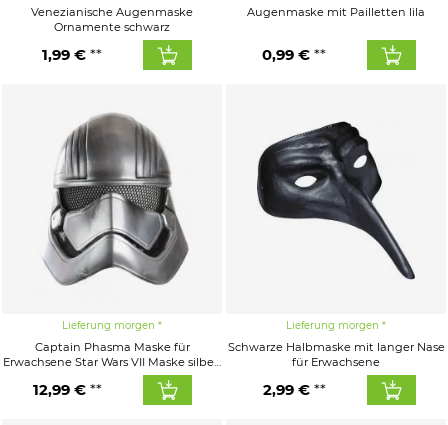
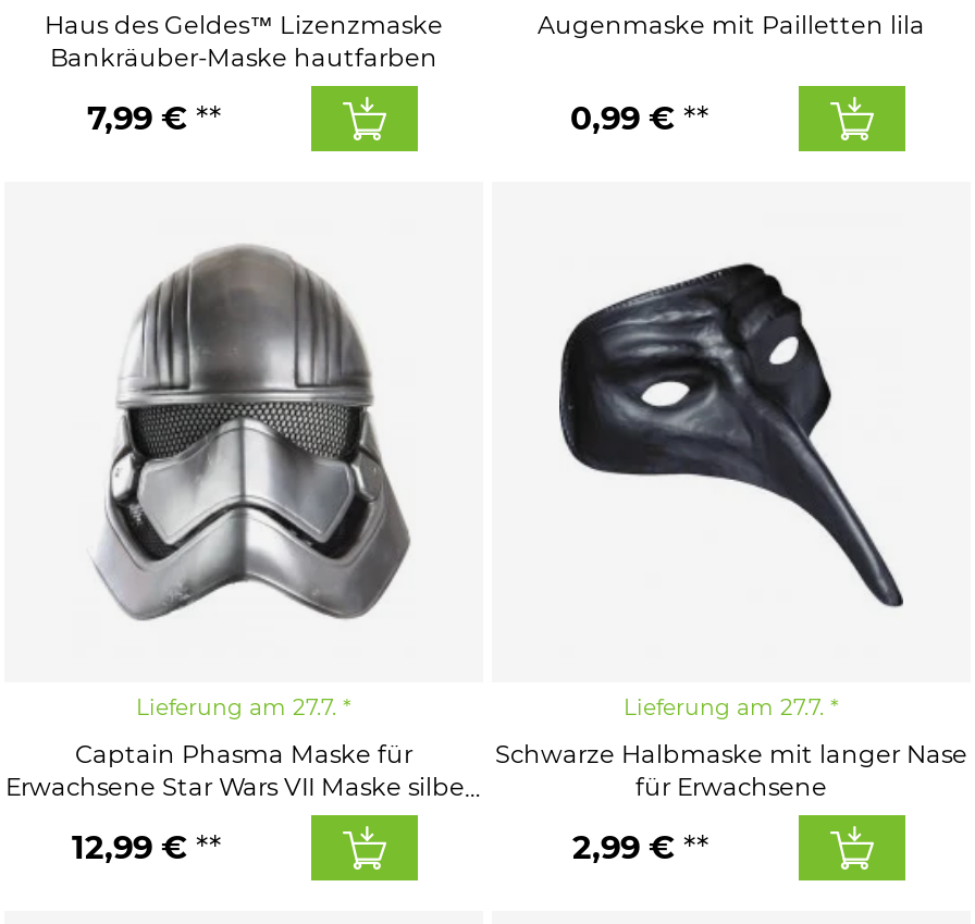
- Venezianische Augenmaske
- Ornamente schwarz
+ Haus des Geldes™ Lizenzmaske
+ Bankräuber-Maske hautfarben

- 1,99 €
+ 7,99 €

- Lieferung morgen
+ Lieferung am 27.7.

- Lieferung morgen
+ Lieferung am 27.7.
